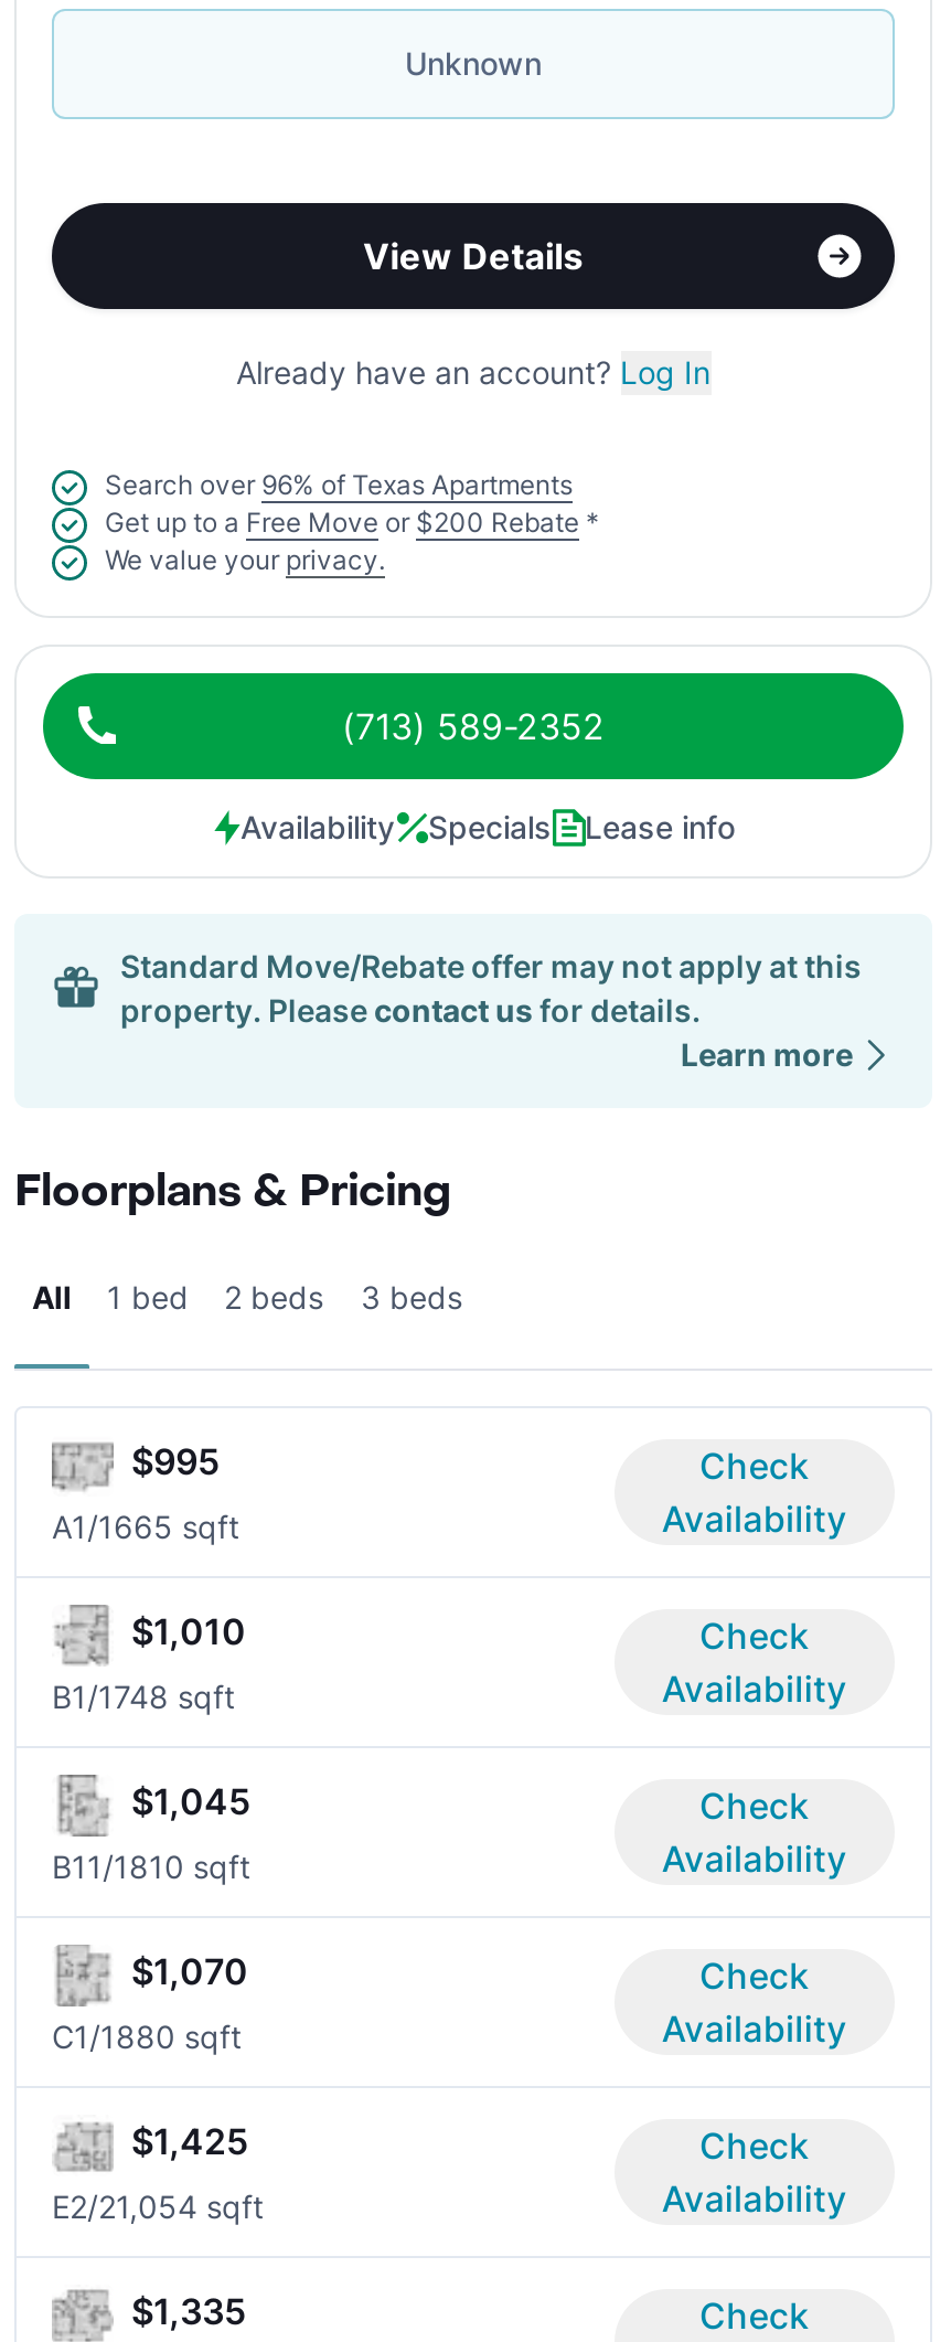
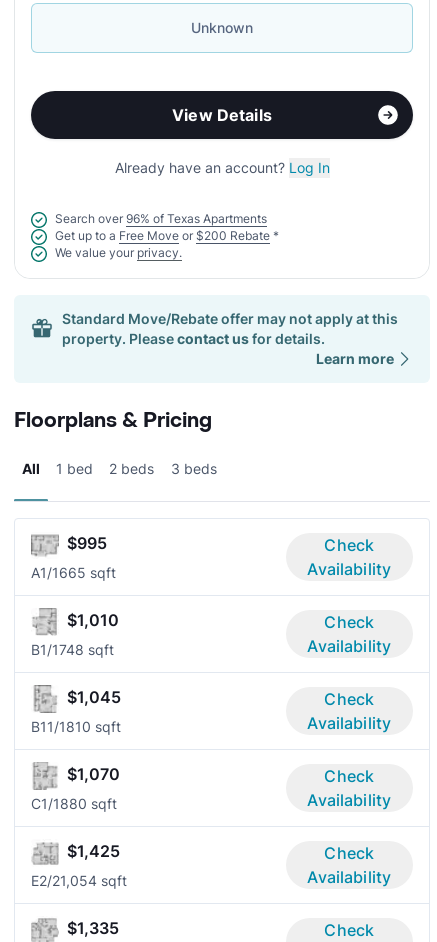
- (713) 589-2352
- Availability
- Specials
- Lease info
